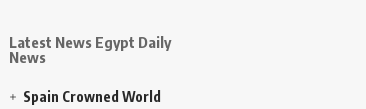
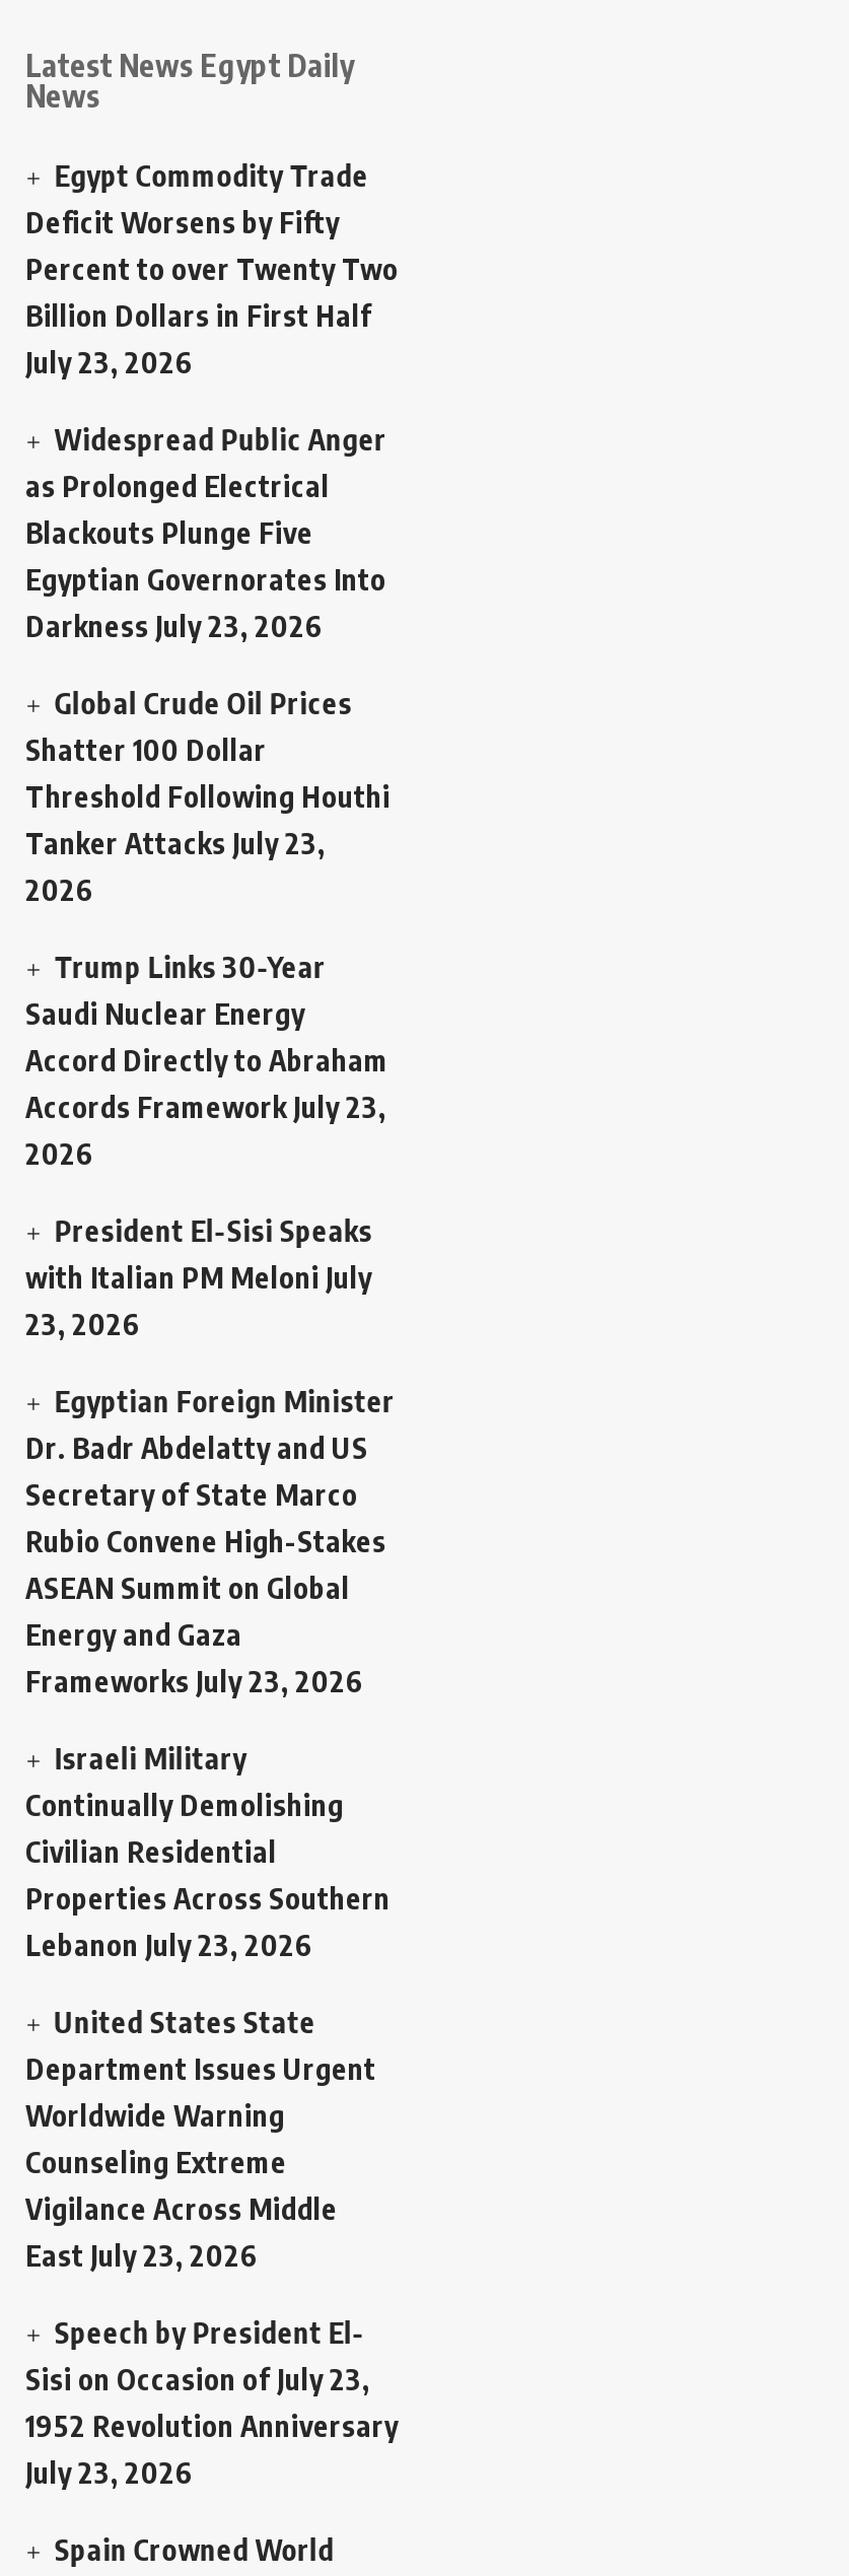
+ Egypt Commodity Trade
+ Deficit Worsens by Fifty
+ Percent to over Twenty Two
+ Billion Dollars in First Half
+ July 23, 2026
+ Widespread Public Anger
+ as Prolonged Electrical
+ Blackouts Plunge Five
+ Egyptian Governorates Into
+ Darkness July 23, 2026
+ Global Crude Oil Prices
+ Shatter 100 Dollar
+ Threshold Following Houthi
+ Tanker Attacks July 23,
+ 2026
+ Trump Links 30-Year
+ Saudi Nuclear Energy
+ Accord Directly to Abraham
+ Accords Framework July 23,
+ 2026
+ President El-Sisi Speaks
+ with Italian PM Meloni July
+ 23, 2026
+ Egyptian Foreign Minister
+ Dr. Badr Abdelatty and US
+ Secretary of State Marco
+ Rubio Convene High-Stakes
+ ASEAN Summit on Global
+ Energy and Gaza
+ Frameworks July 23, 2026
+ Israeli Military
+ Continually Demolishing
+ Civilian Residential
+ Properties Across Southern
+ Lebanon July 23, 2026
+ United States State
+ Department Issues Urgent
+ Worldwide Warning
+ Counseling Extreme
+ Vigilance Across Middle
+ East July 23, 2026
+ Speech by President El-
+ Sisi on Occasion of July 23,
+ 1952 Revolution Anniversary
+ July 23, 2026
